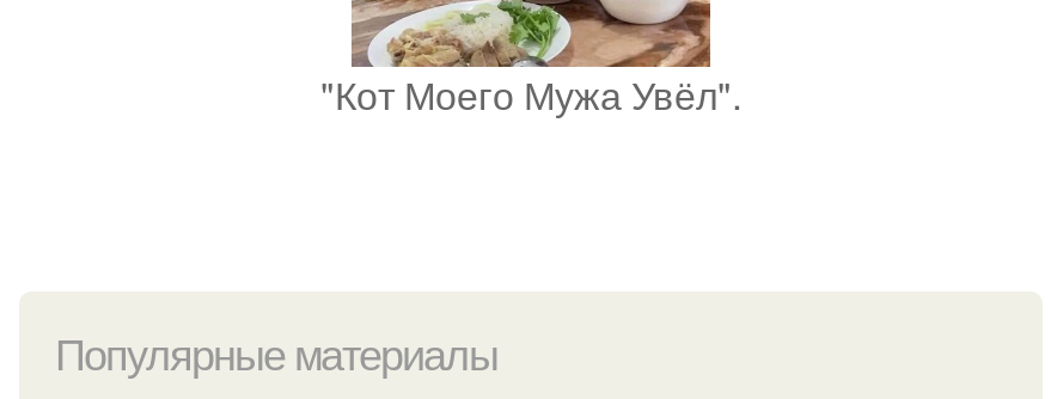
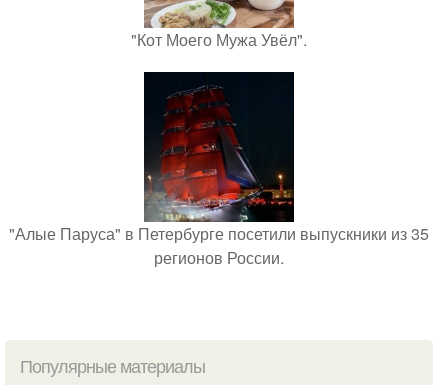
+ [image]
+ "Алые Паруса" в Петербурге посетили выпускники из 35
+ регионов России.
